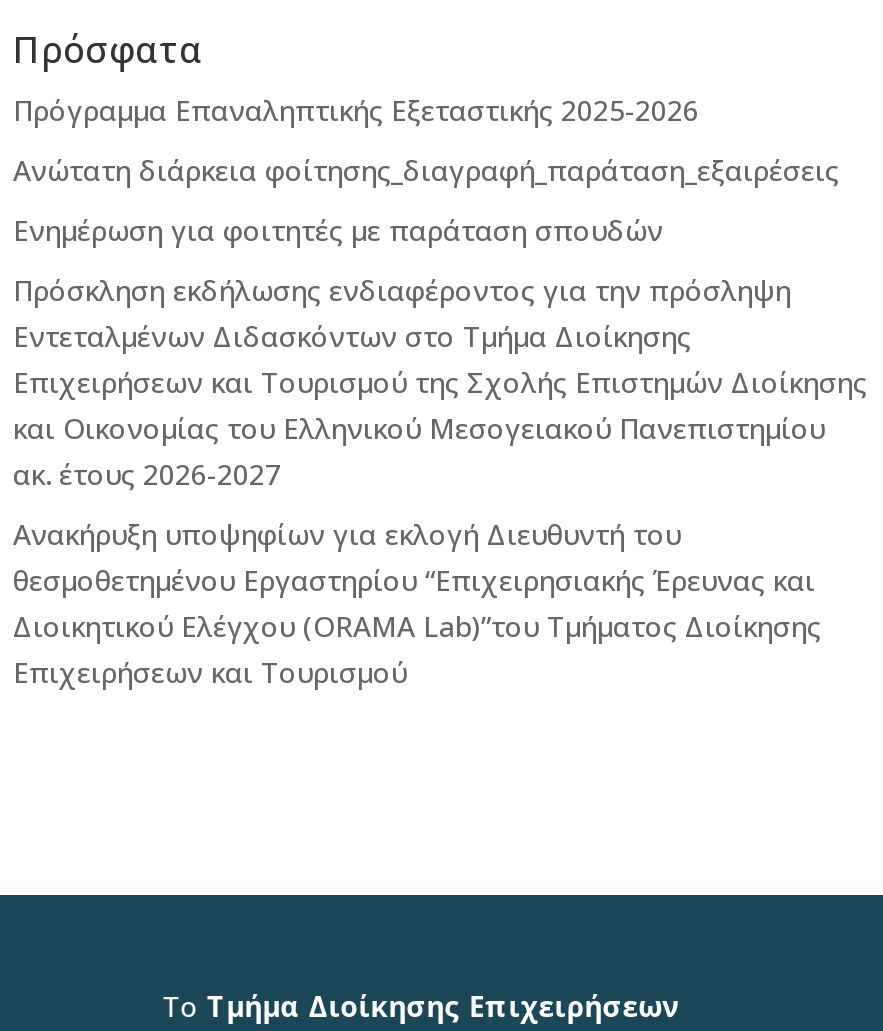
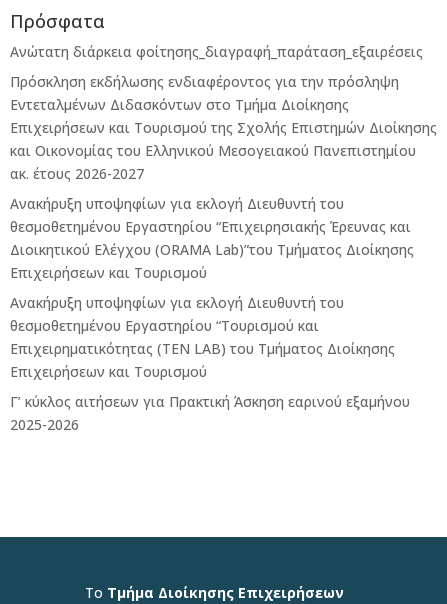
- Πρόγραμμα Επαναληπτικής Εξεταστικής 2025-2026

moved up: Ανώτατη διάρκεια φοίτησης_διαγραφή_παράταση_εξαιρέσεις

- Ενημέρωση για φοιτητές με παράταση σπουδών

moved up: Πρόσκληση εκδήλωσης ενδιαφέροντος για την πρόσληψη | Εντεταλμένων Διδασκόντων στο Τμήμα Διοίκησης | Επιχειρήσεων και Τουρισμού της Σχολής Επιστημών Διοίκησης | ... | Διοικητικού Ελέγχου (ORAMA Lab)”του Τμήματος Διοίκησης | Επιχειρήσεων και Τουρισμού

+ Ανακήρυξη υποψηφίων για εκλογή Διευθυντή του
+ θεσμοθετημένου Εργαστηρίου “Τουρισμού και
+ Επιχειρηματικότητας (ΤΕΝ LAB) του Τμήματος Διοίκησης
+ Επιχειρήσεων και Τουρισμού
+ Γ’ κύκλος αιτήσεων για Πρακτική Άσκηση εαρινού εξαμήνου
+ 2025-2026
